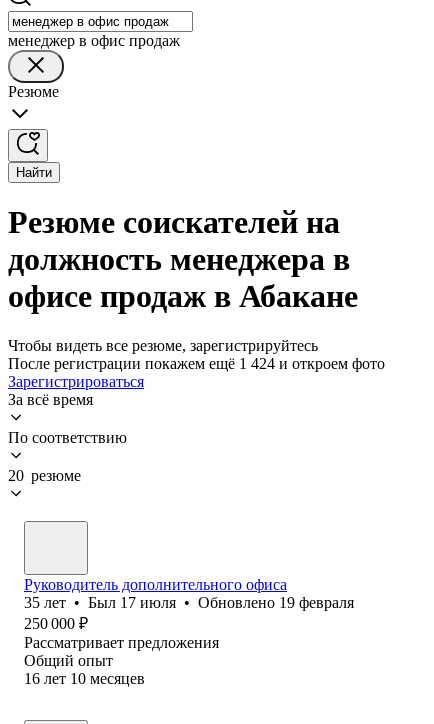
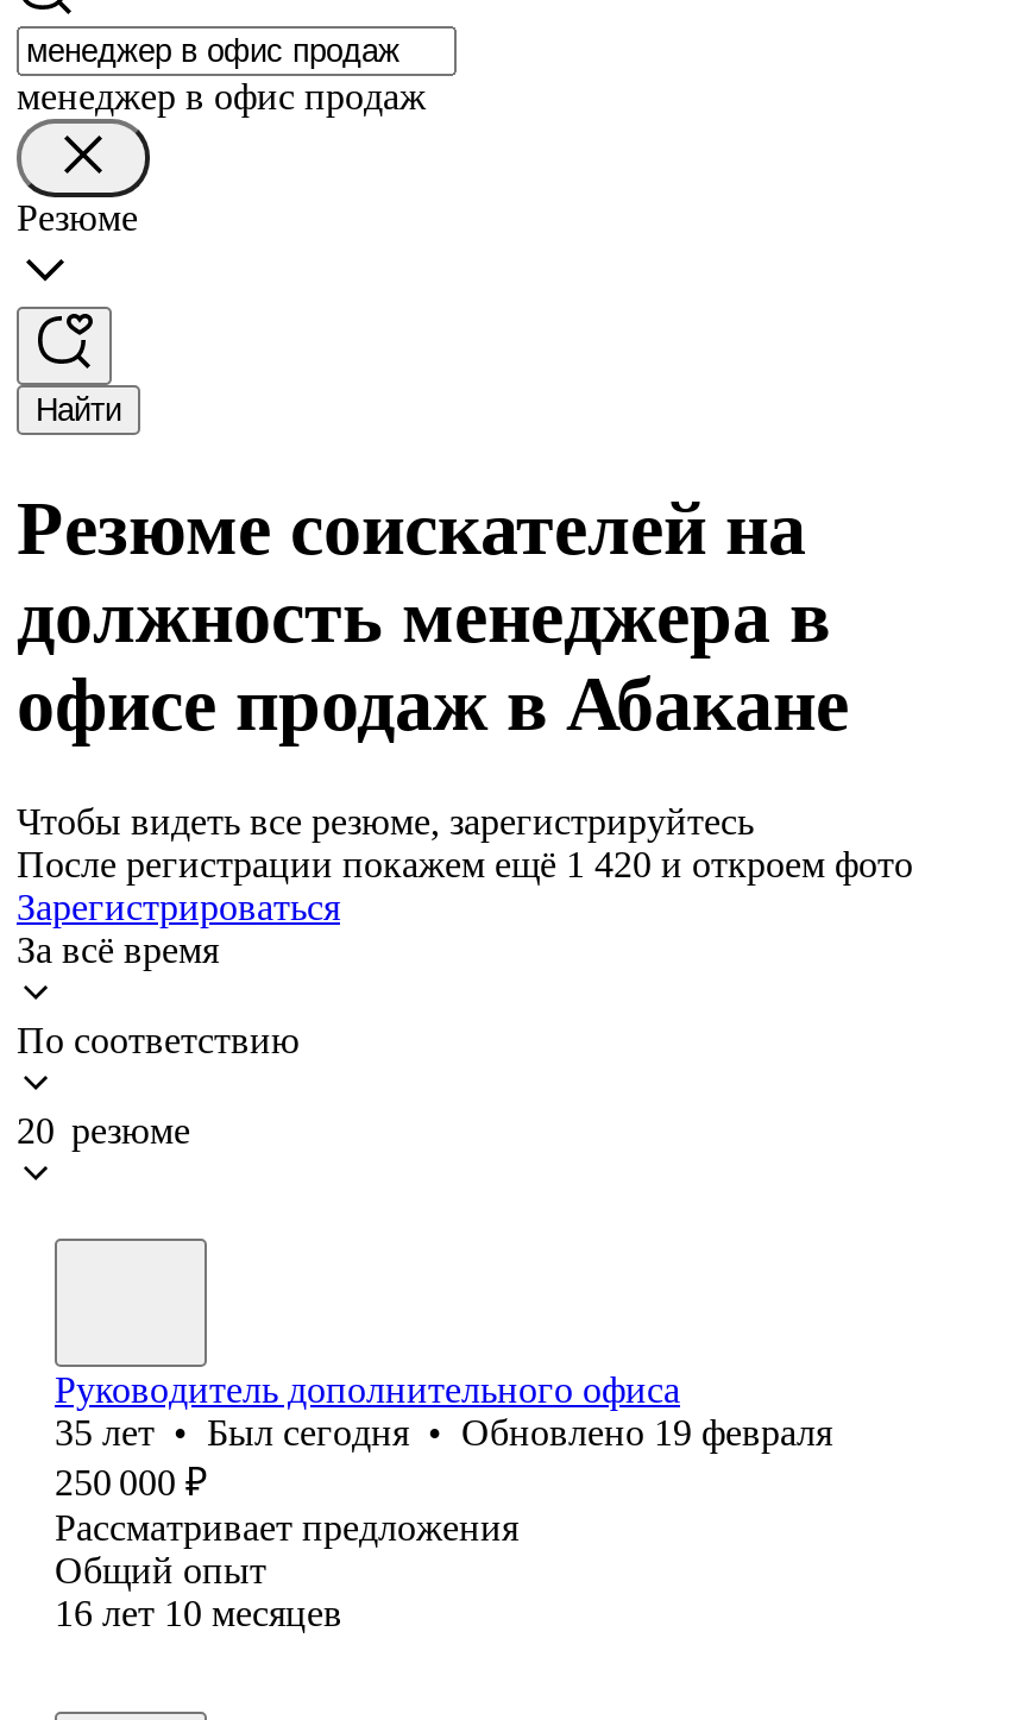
- После регистрации покажем ещё 1 424 и откроем фото
+ После регистрации покажем ещё 1 420 и откроем фото

- 35 лет • Был 17 июля • Обновлено 19 февраля
+ 35 лет • Был сегодня • Обновлено 19 февраля
